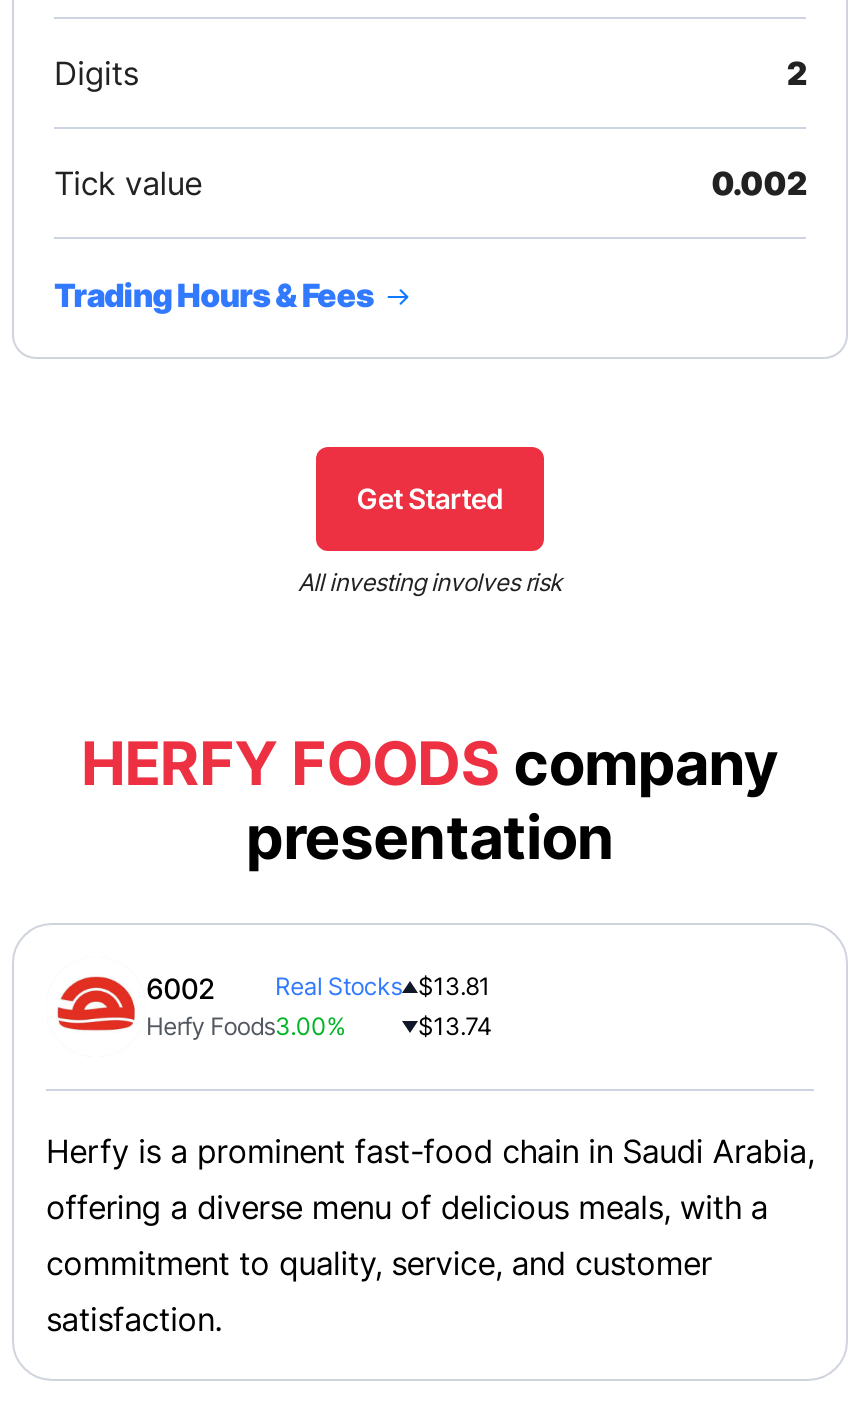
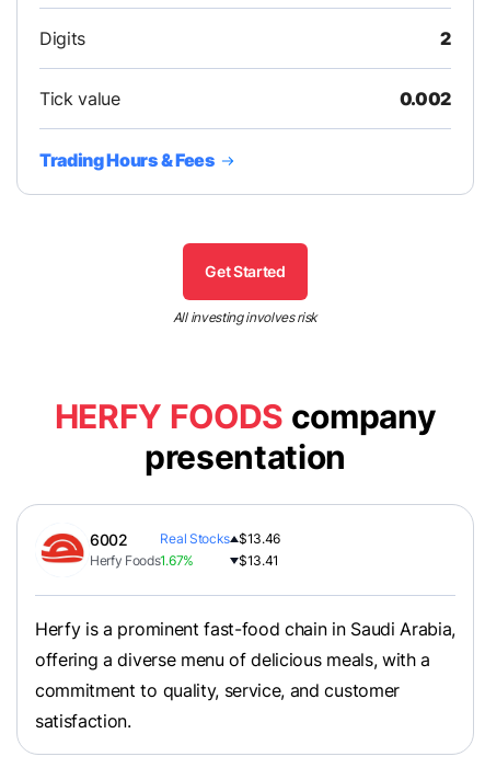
- 6002 Real Stocks $13.81
+ 6002 Real Stocks $13.46

- Herfy Foods 3.00%
+ Herfy Foods 1.67%

- $13.74
+ $13.41
